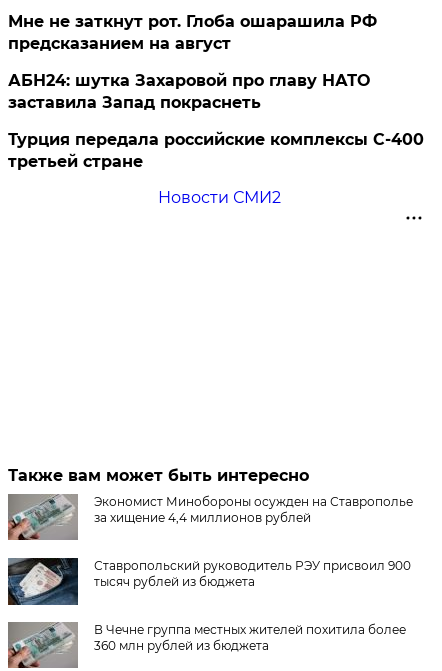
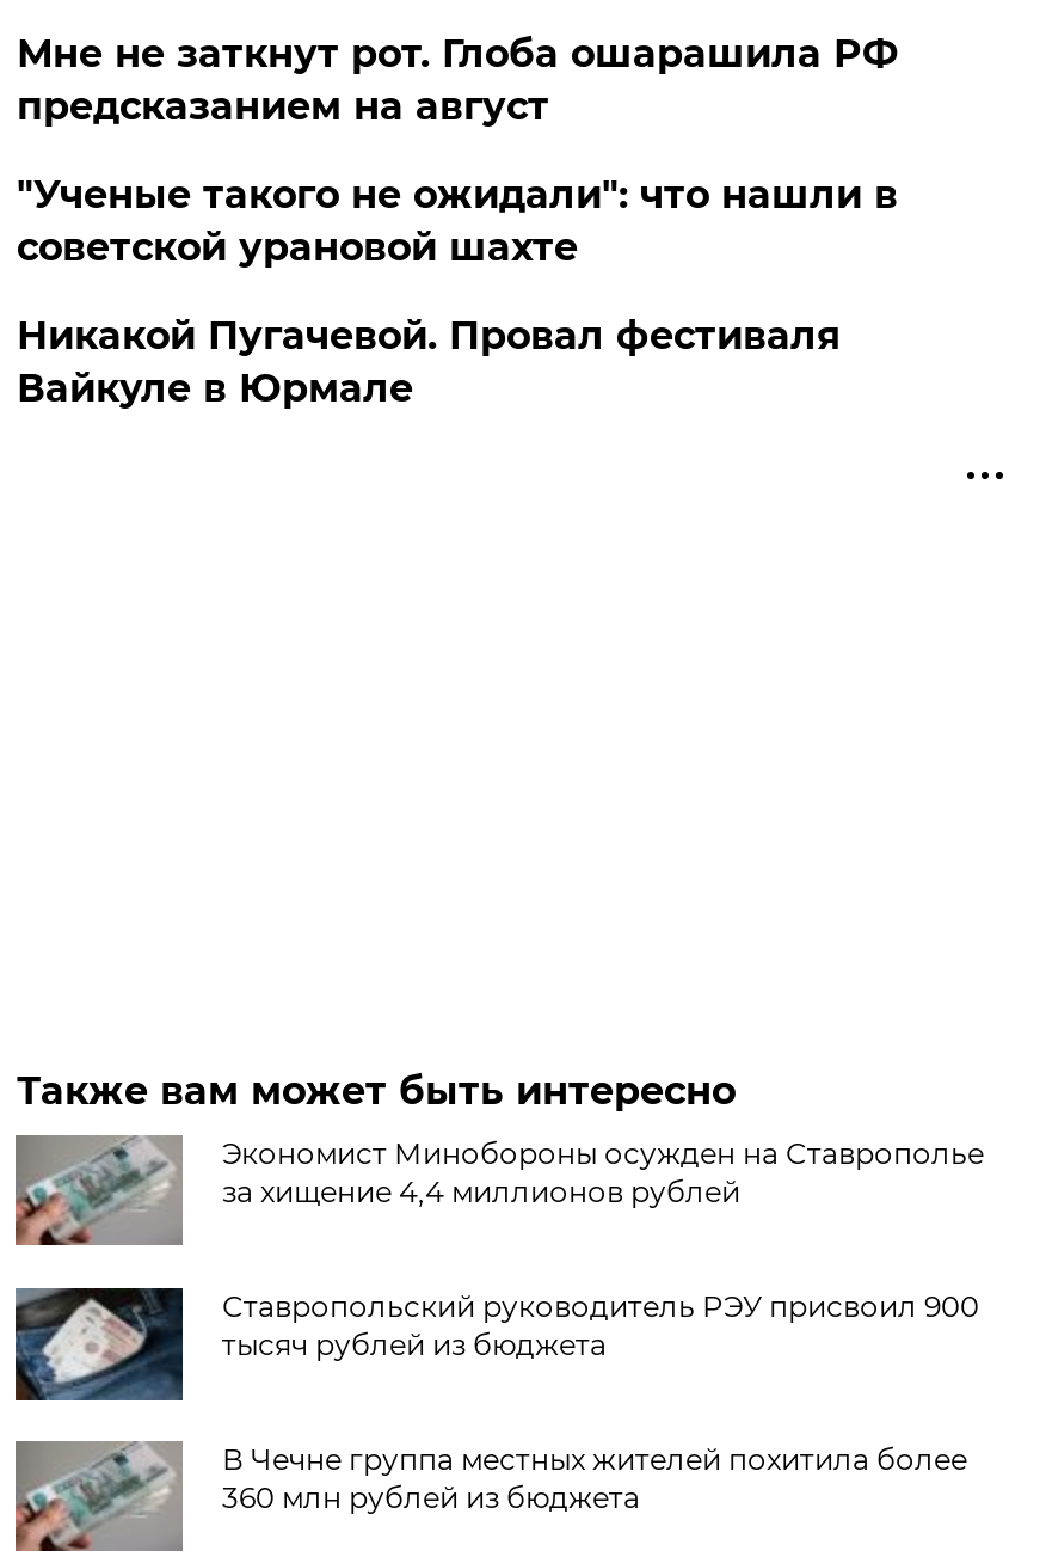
- АБН24: шутка Захаровой про главу НАТО
- заставила Запад покраснеть
- Турция передала российские комплексы С-400
- третьей стране
- Новости СМИ2
+ "Ученые такого не ожидали": что нашли в
+ советской урановой шахте
+ Никакой Пугачевой. Провал фестиваля
+ Вайкуле в Юрмале
